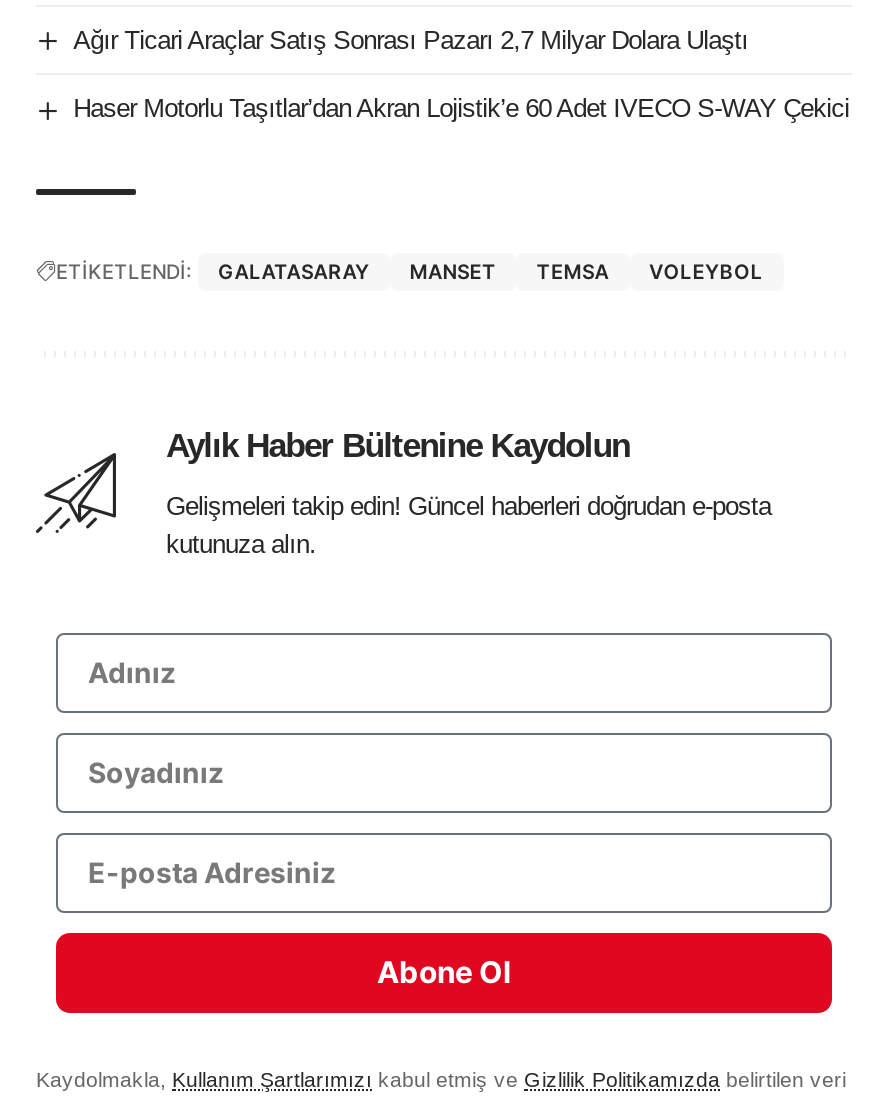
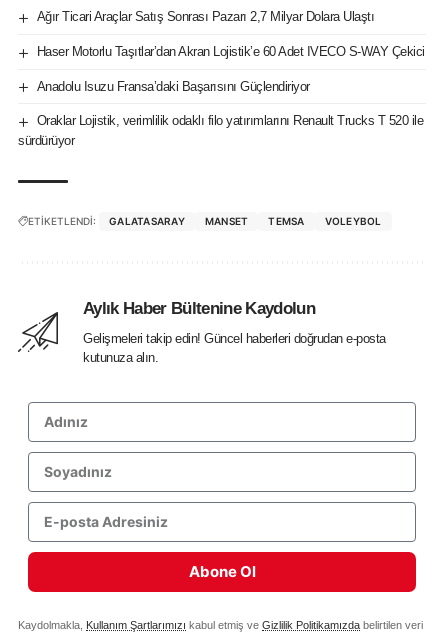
+ Anadolu Isuzu Fransa’daki Başarısını Güçlendiriyor
+ Oraklar Lojistik, verimlilik odaklı filo yatırımlarını Renault Trucks T 520 ile
+ sürdürüyor
